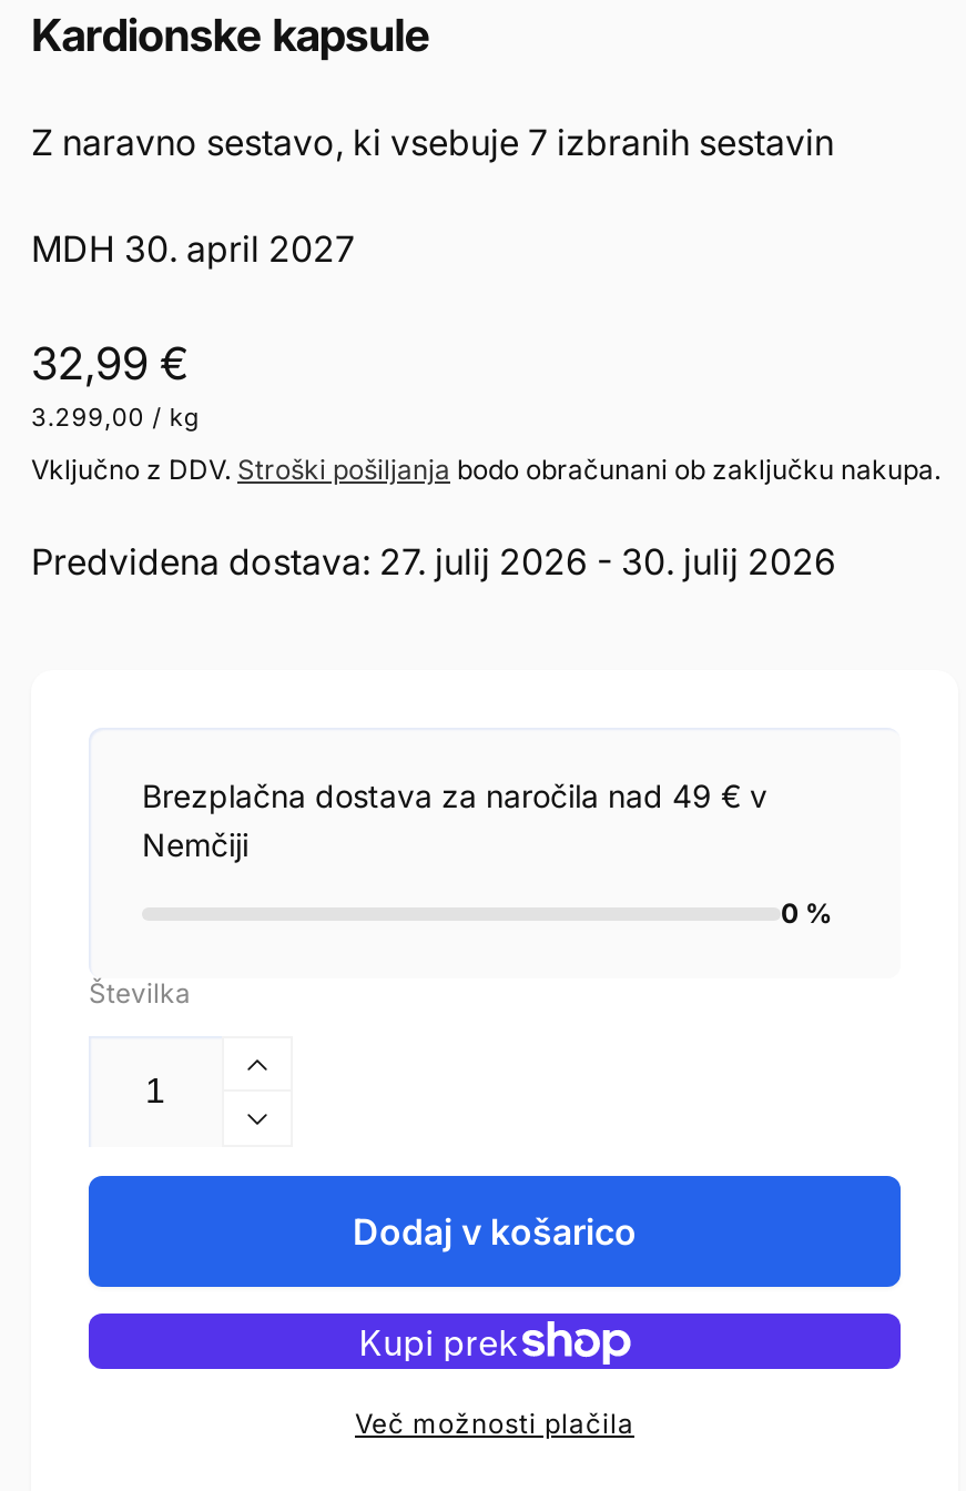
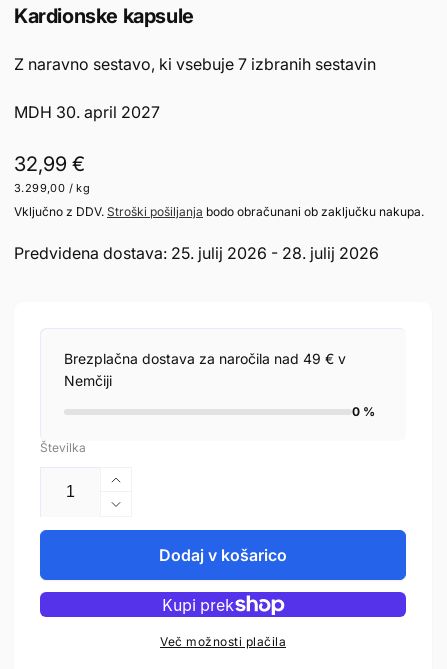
- Predvidena dostava: 27. julij 2026 - 30. julij 2026
+ Predvidena dostava: 25. julij 2026 - 28. julij 2026
